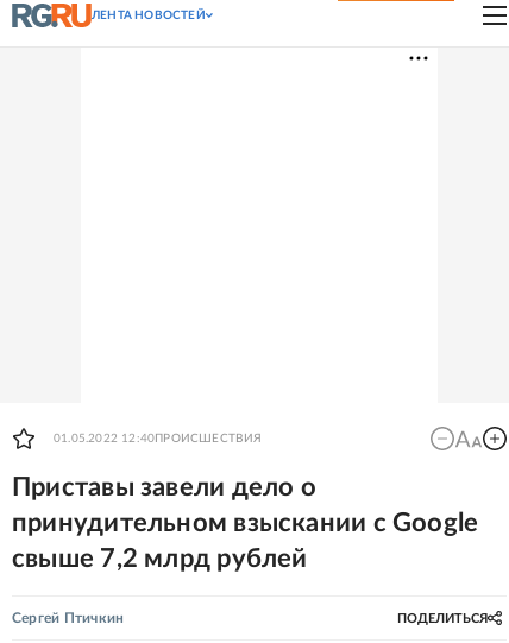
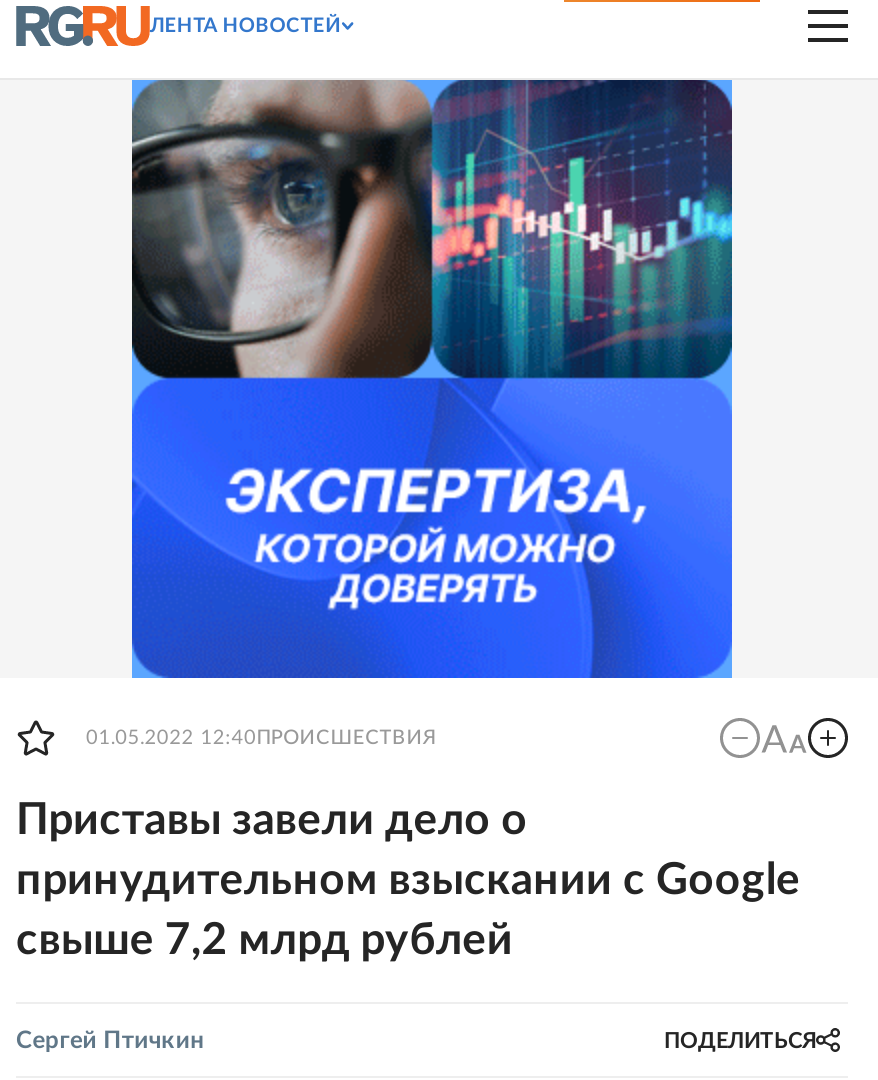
+ [image]
